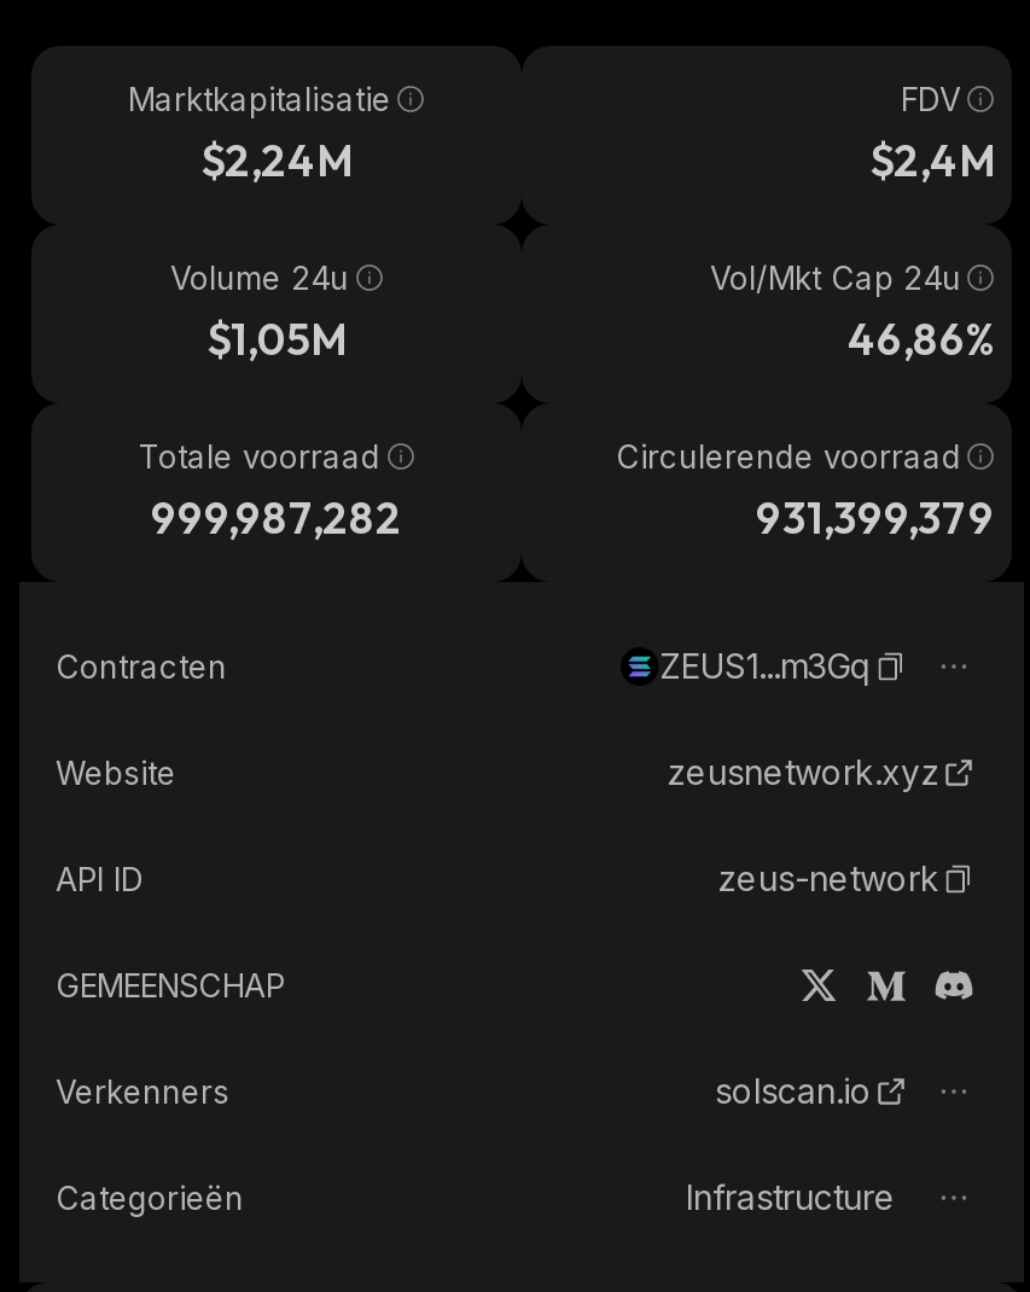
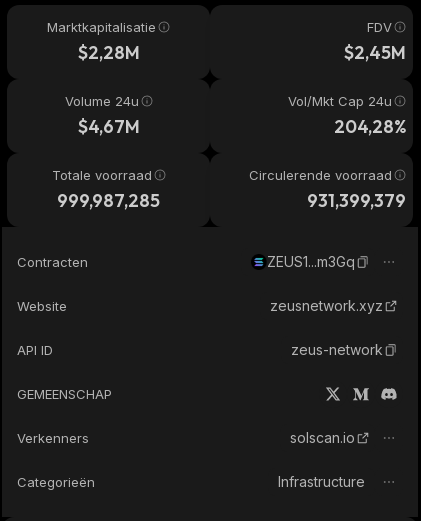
- $2,24M
+ $2,28M

- $2,4M
+ $2,45M

- $1,05M
+ $4,67M

- 46,86%
+ 204,28%

- 999,987,282
+ 999,987,285
